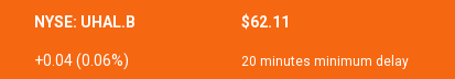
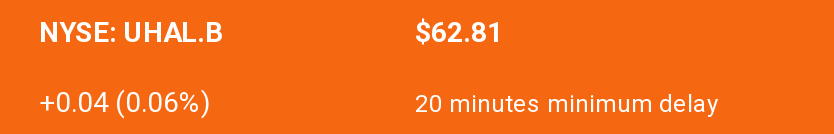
- $62.11
+ $62.81
